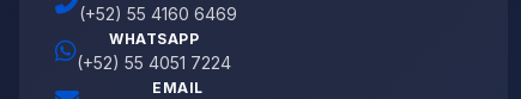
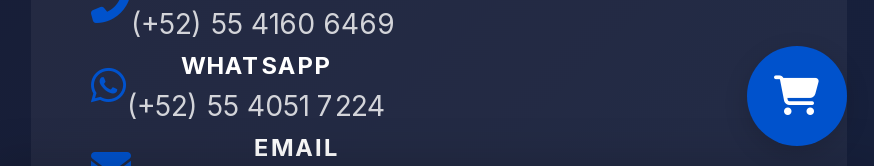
+ [image]
